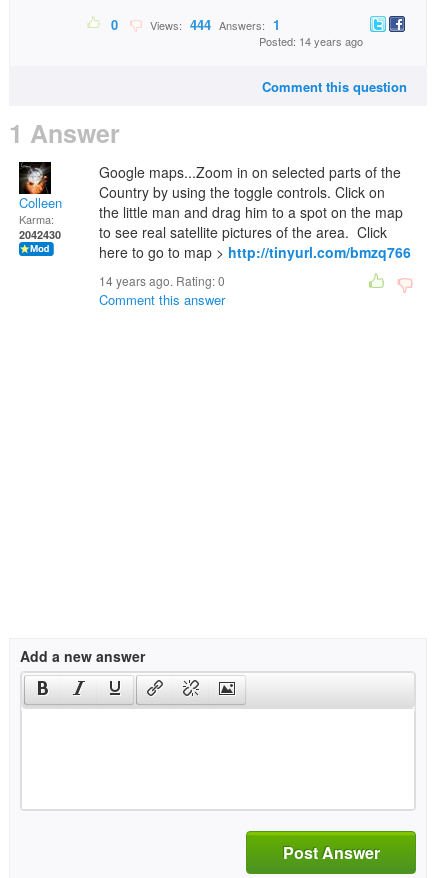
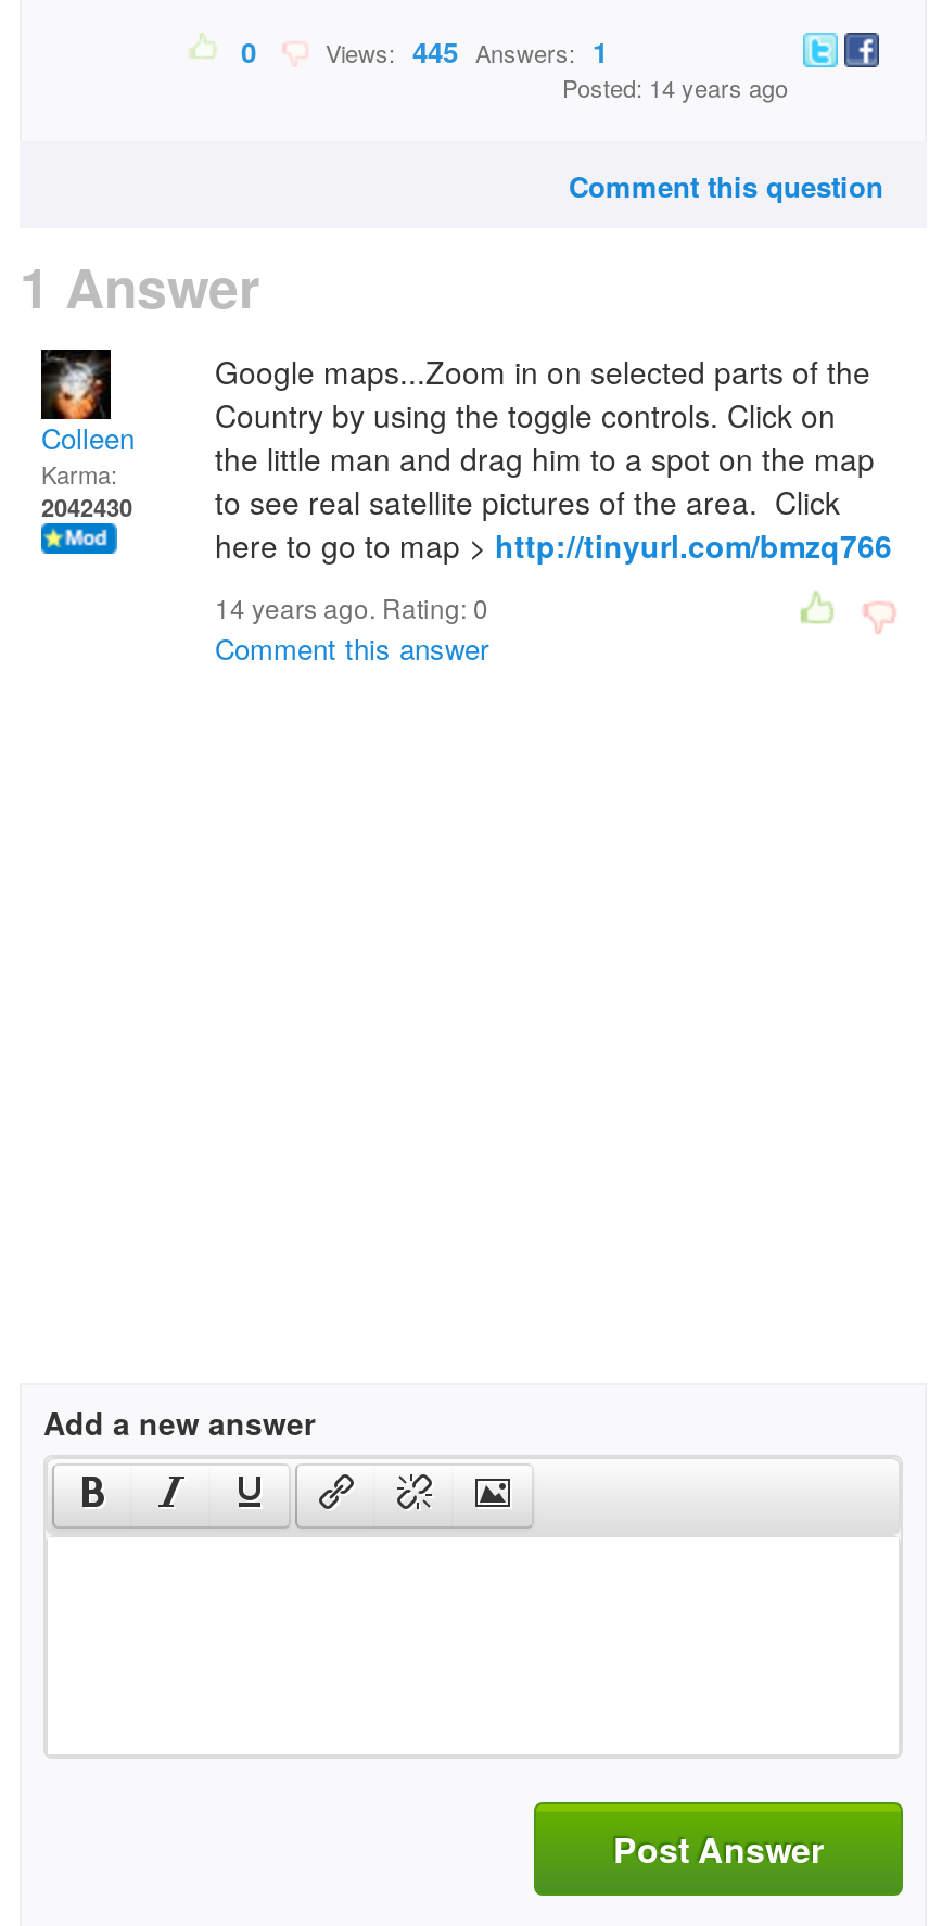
- Views: 444 Answers: 1
+ Views: 445 Answers: 1
